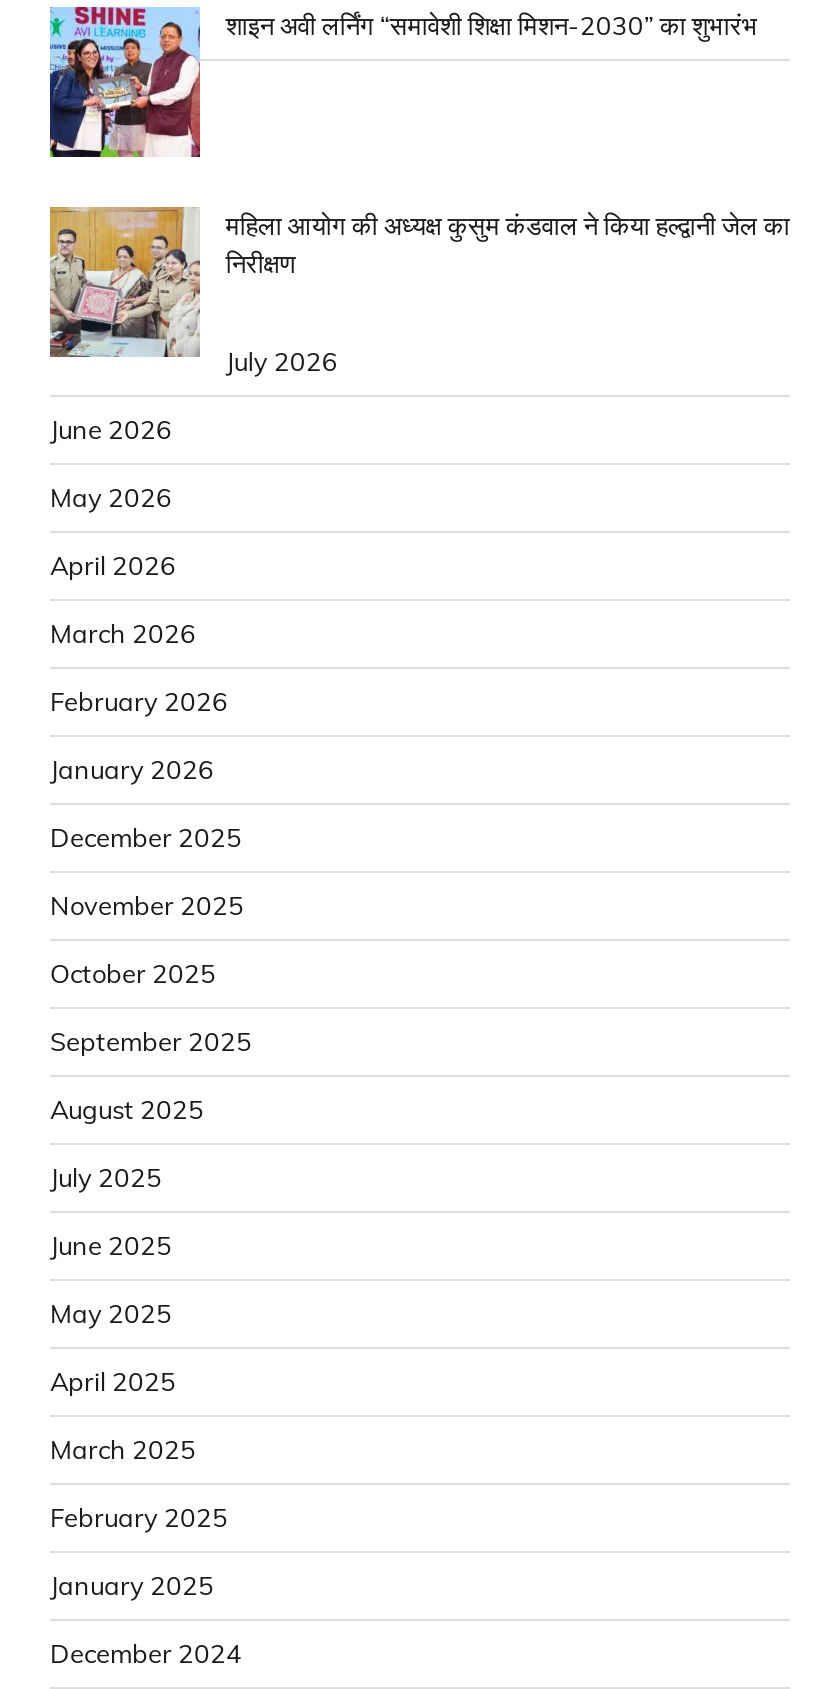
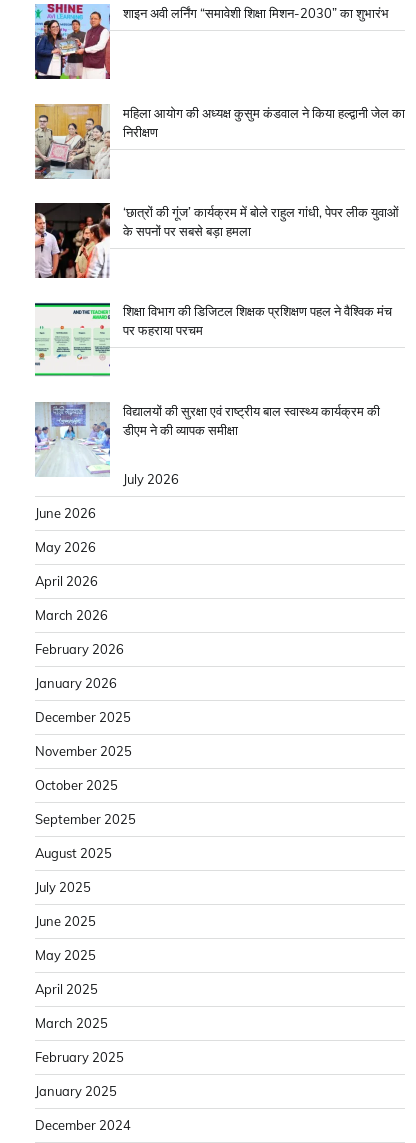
+ [image]
+ ‘छात्रों की गूंज’ कार्यक्रम में बोले राहुल गांधी, पेपर लीक युवाओं
+ के सपनों पर सबसे बड़ा हमला

+ [image]
+ शिक्षा विभाग की डिजिटल शिक्षक प्रशिक्षण पहल ने वैश्विक मंच
+ पर फहराया परचम

+ [image]
+ विद्यालयों की सुरक्षा एवं राष्ट्रीय बाल स्वास्थ्य कार्यक्रम की
+ डीएम ने की व्यापक समीक्षा
